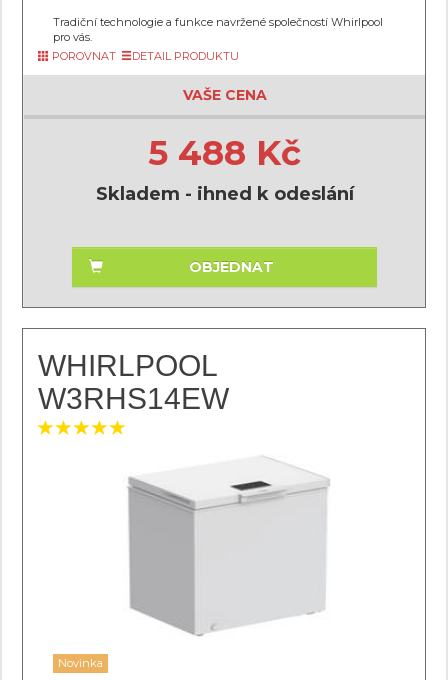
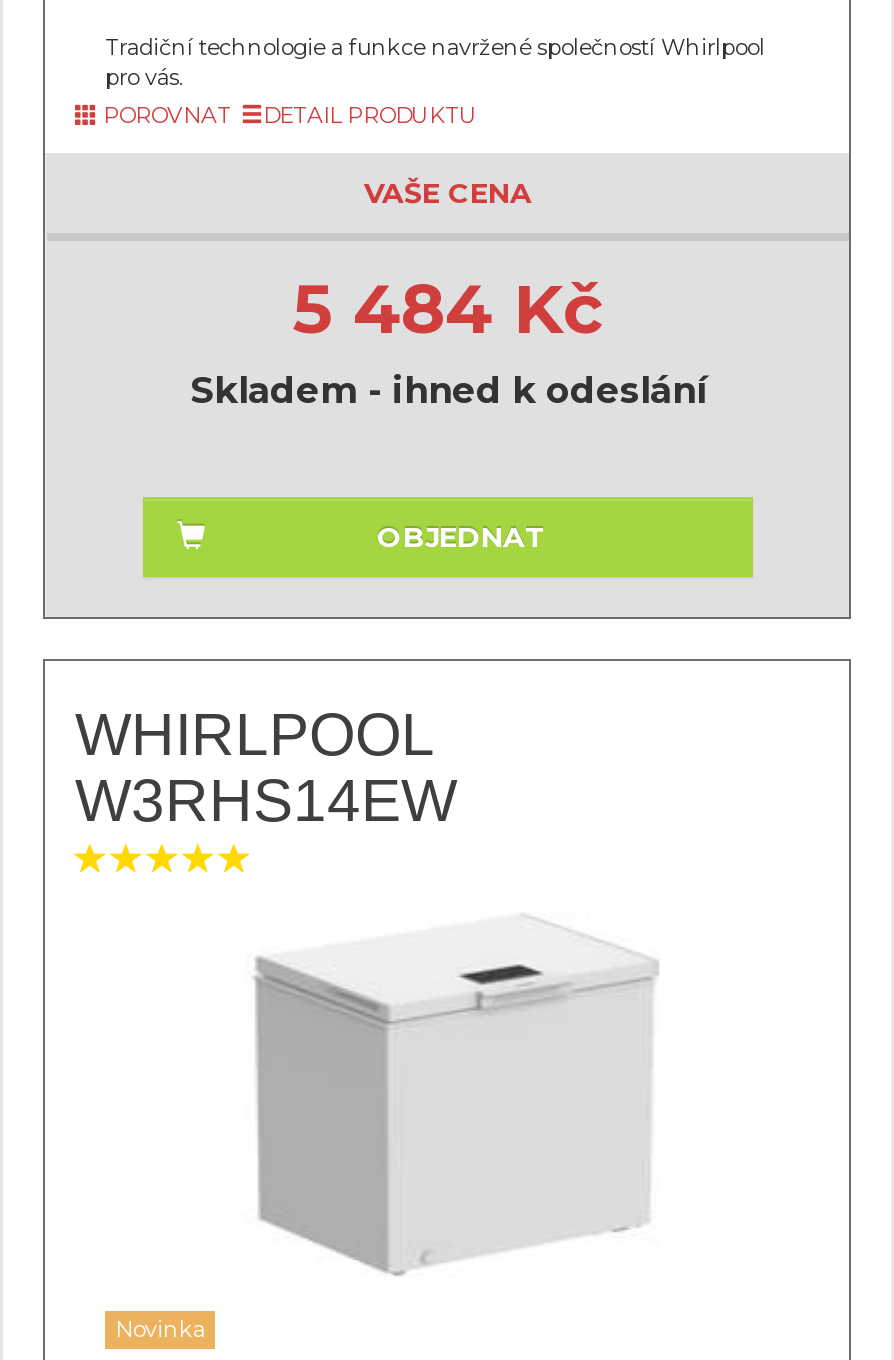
- 5 488 Kč
+ 5 484 Kč
